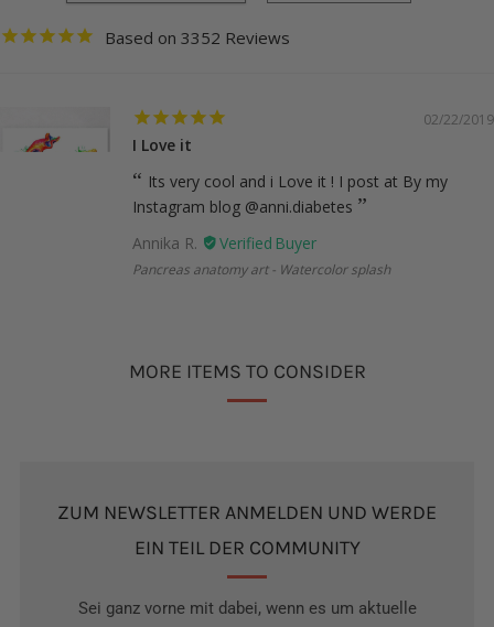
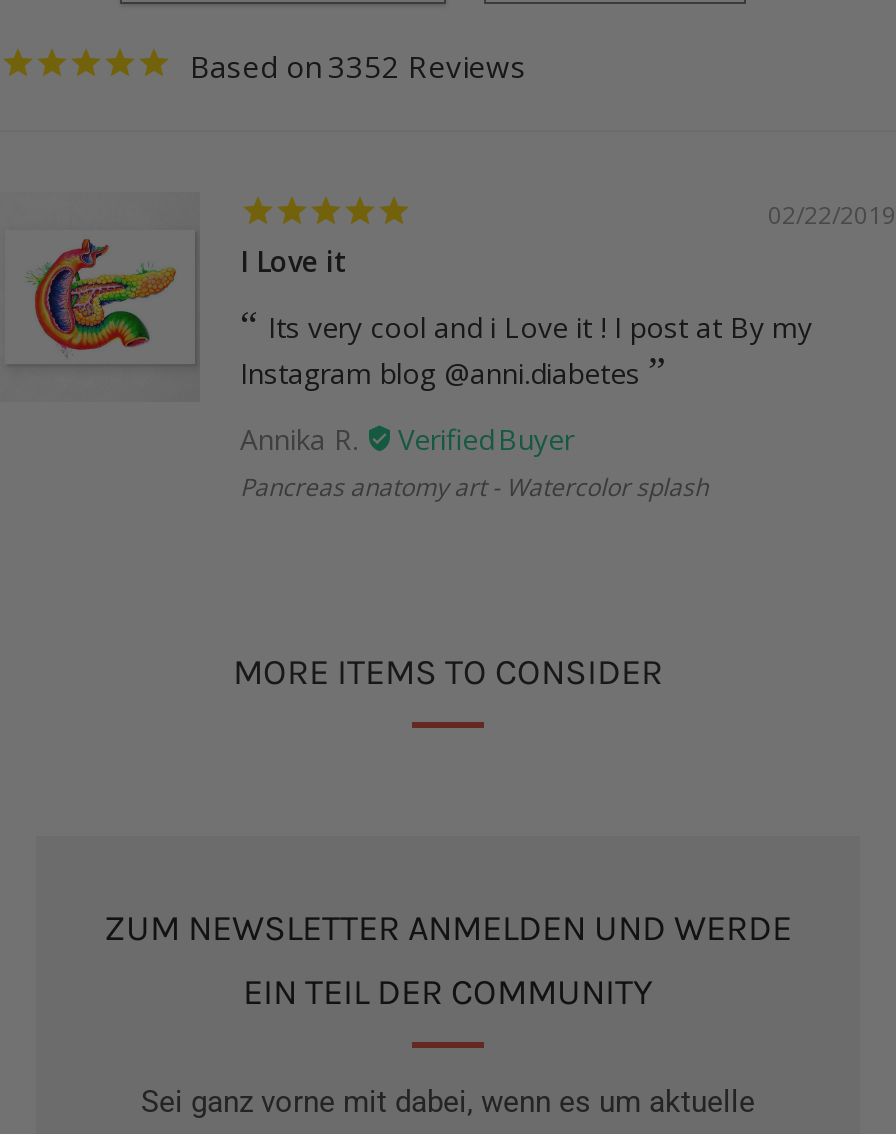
+ [image]
